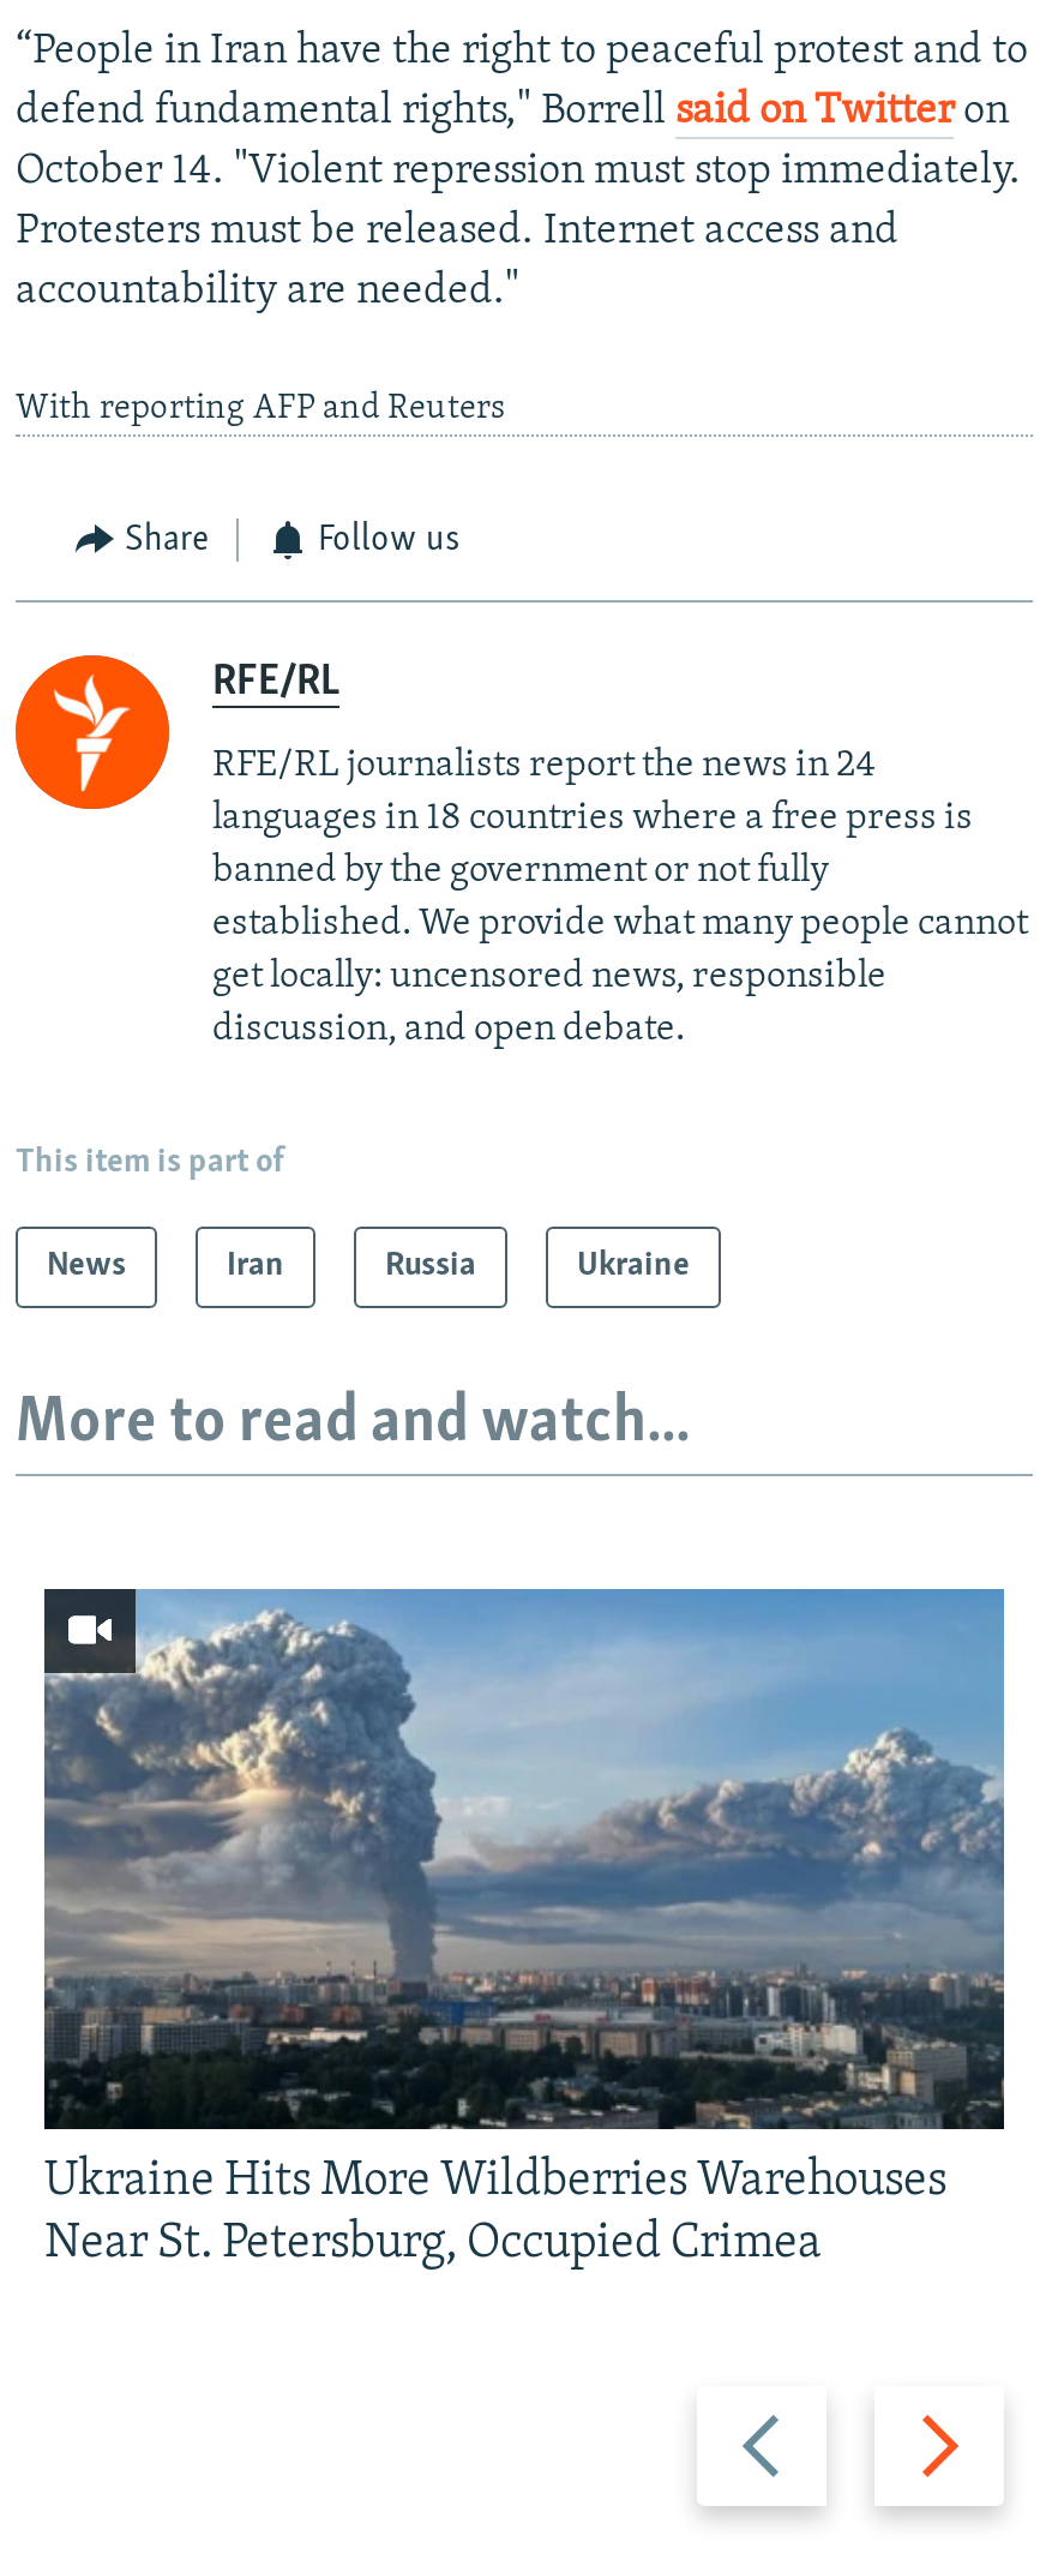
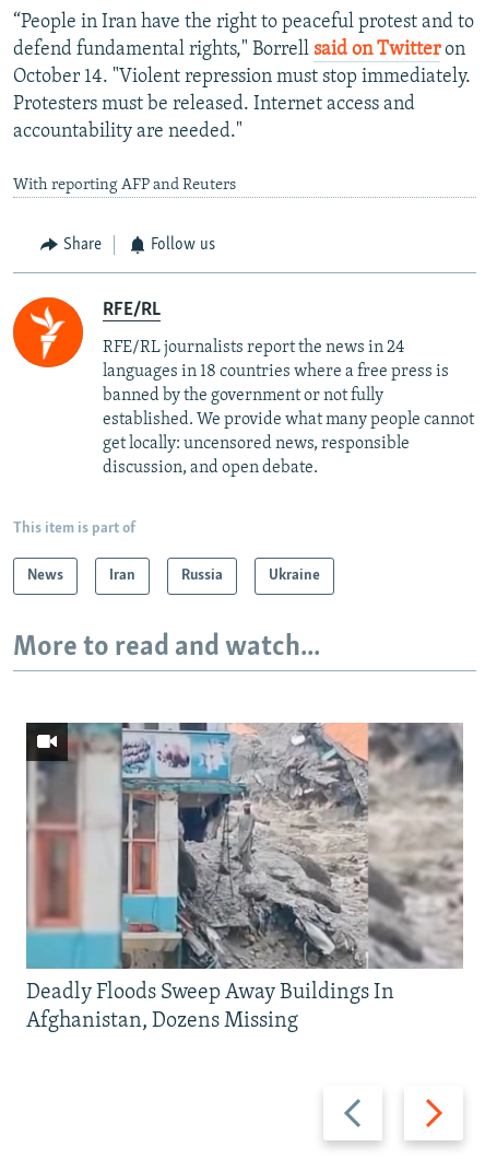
- [image]
- Ukraine Hits More Wildberries Warehouses
- Near St. Petersburg, Occupied Crimea
+ [image]
+ Deadly Floods Sweep Away Buildings In
+ Afghanistan, Dozens Missing
